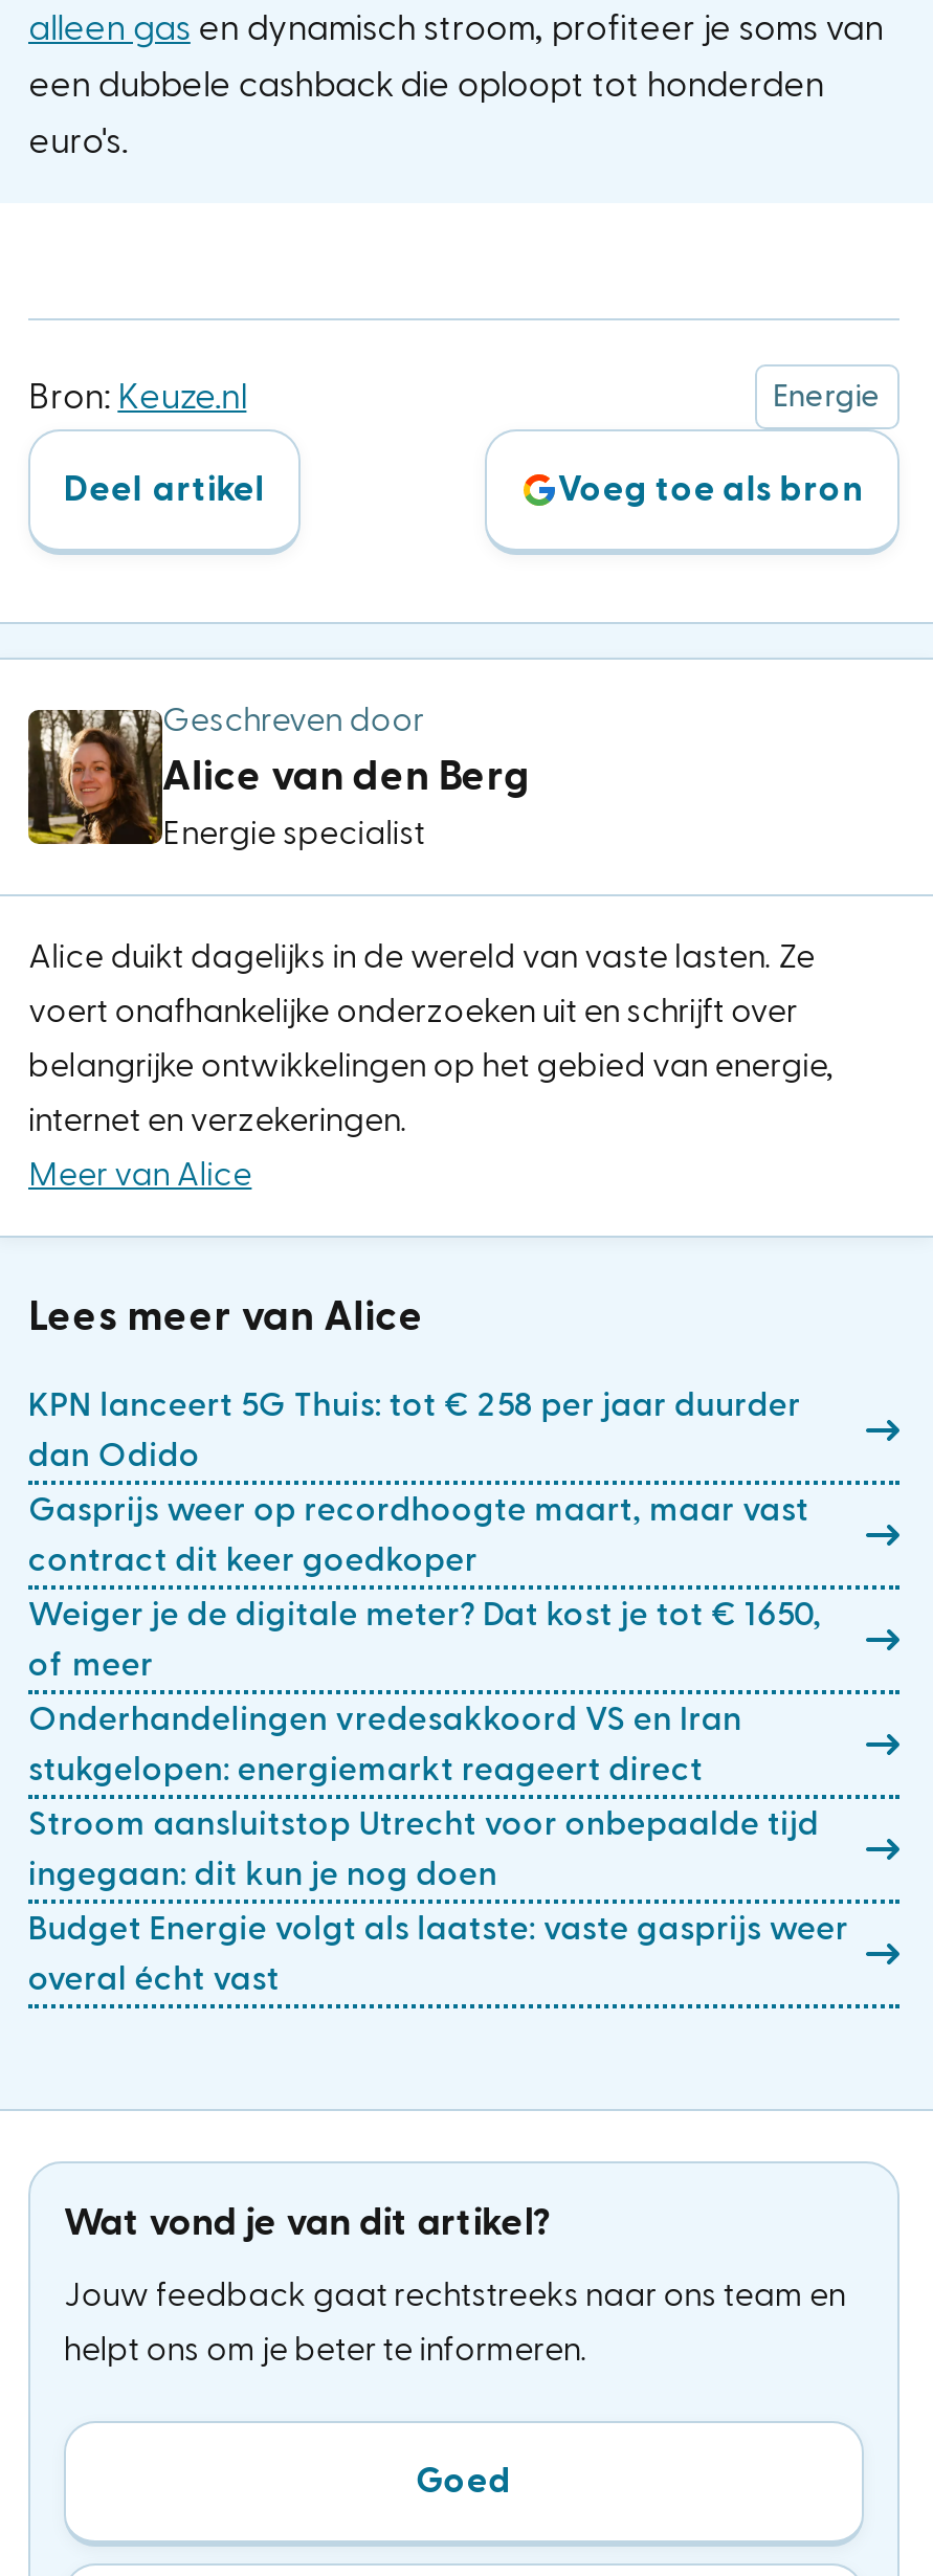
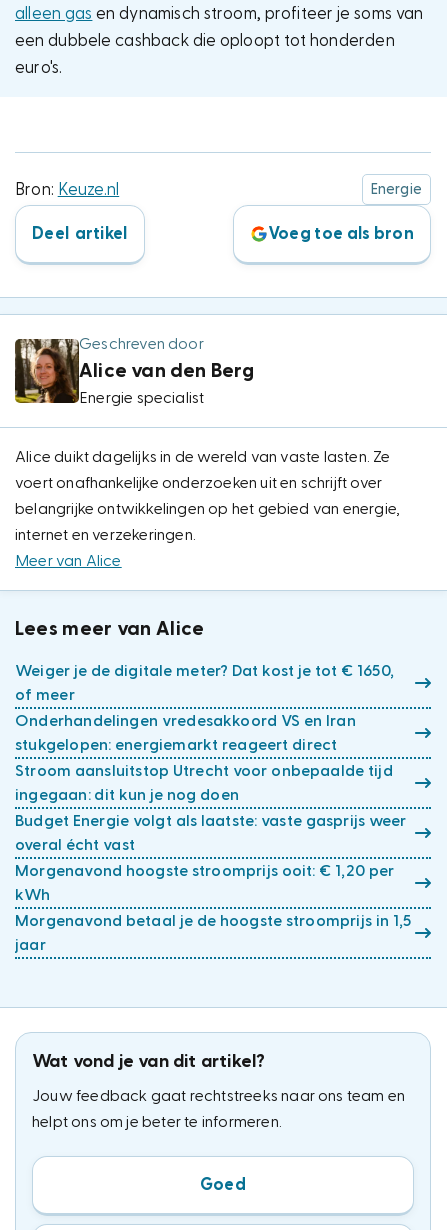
- KPN lanceert 5G Thuis: tot € 258 per jaar duurder
- dan Odido
- Gasprijs weer op recordhoogte maart, maar vast
- contract dit keer goedkoper

moved up: Weiger je de digitale meter? Dat kost je tot € 1650, | of meer | Onderhandelingen vredesakkoord VS en Iran | stukgelopen: energiemarkt reageert direct | Stroom aansluitstop Utrecht voor onbepaalde tijd | ingegaan: dit kun je nog doen | Budget Energie volgt als laatste: vaste gasprijs weer | overal écht vast

+ Morgenavond hoogste stroomprijs ooit: € 1,20 per
+ kWh
+ Morgenavond betaal je de hoogste stroomprijs in 1,5
+ jaar
